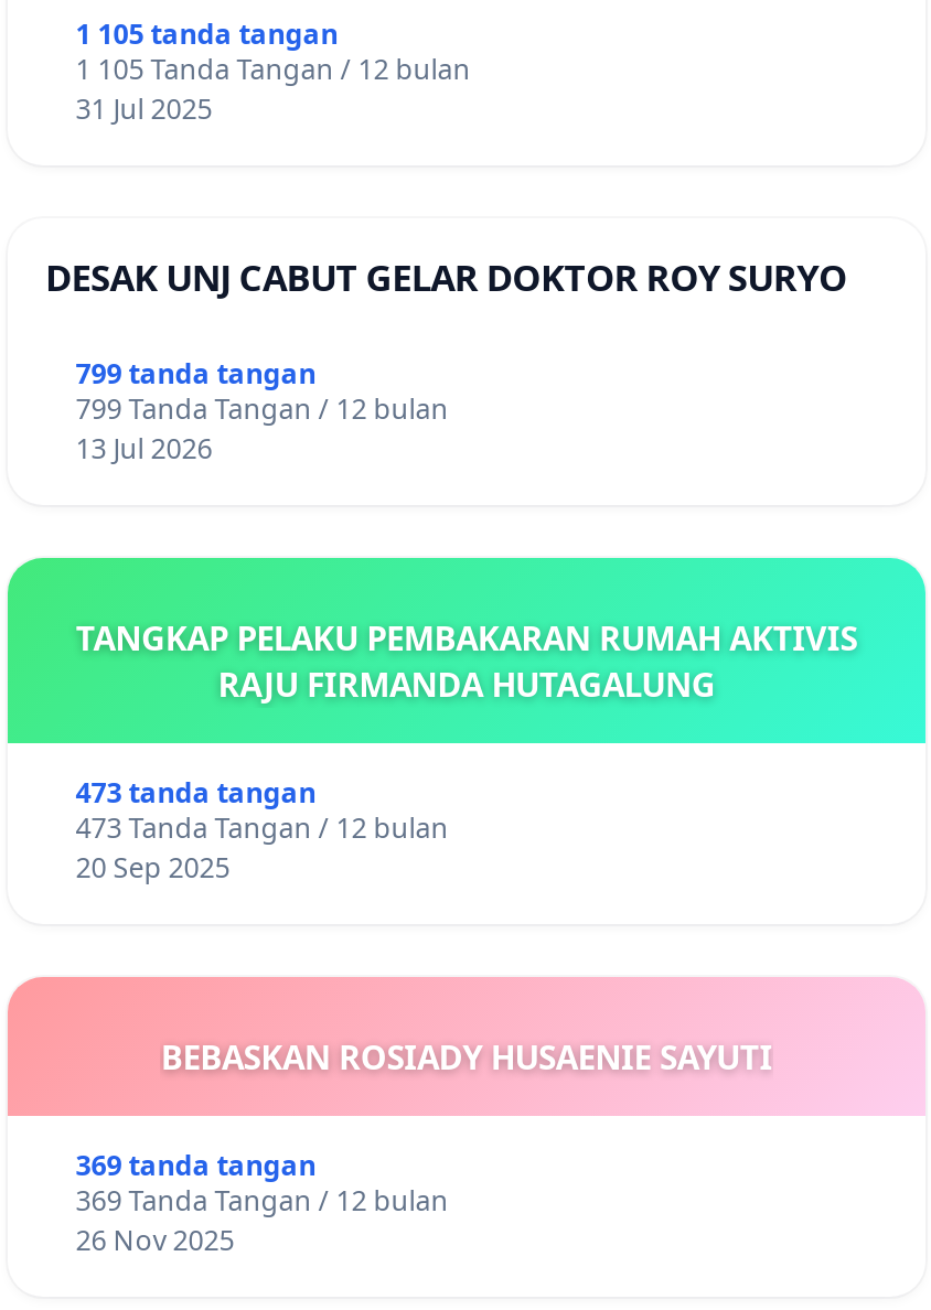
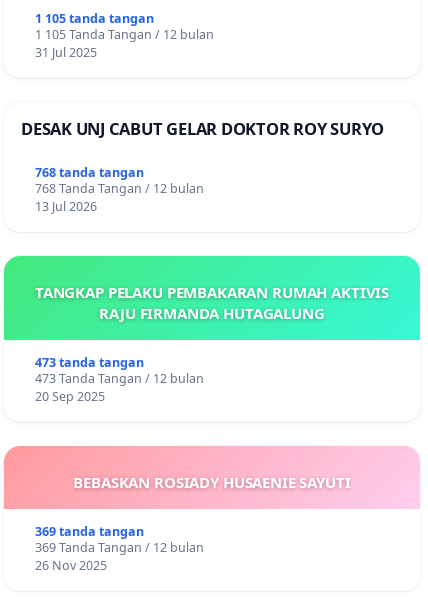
- 799 tanda tangan
+ 768 tanda tangan

- 799 Tanda Tangan / 12 bulan
+ 768 Tanda Tangan / 12 bulan
